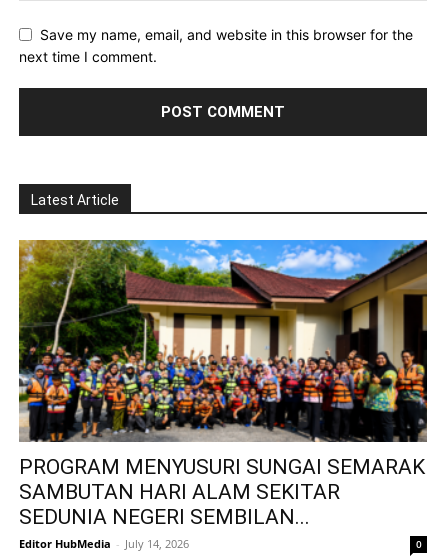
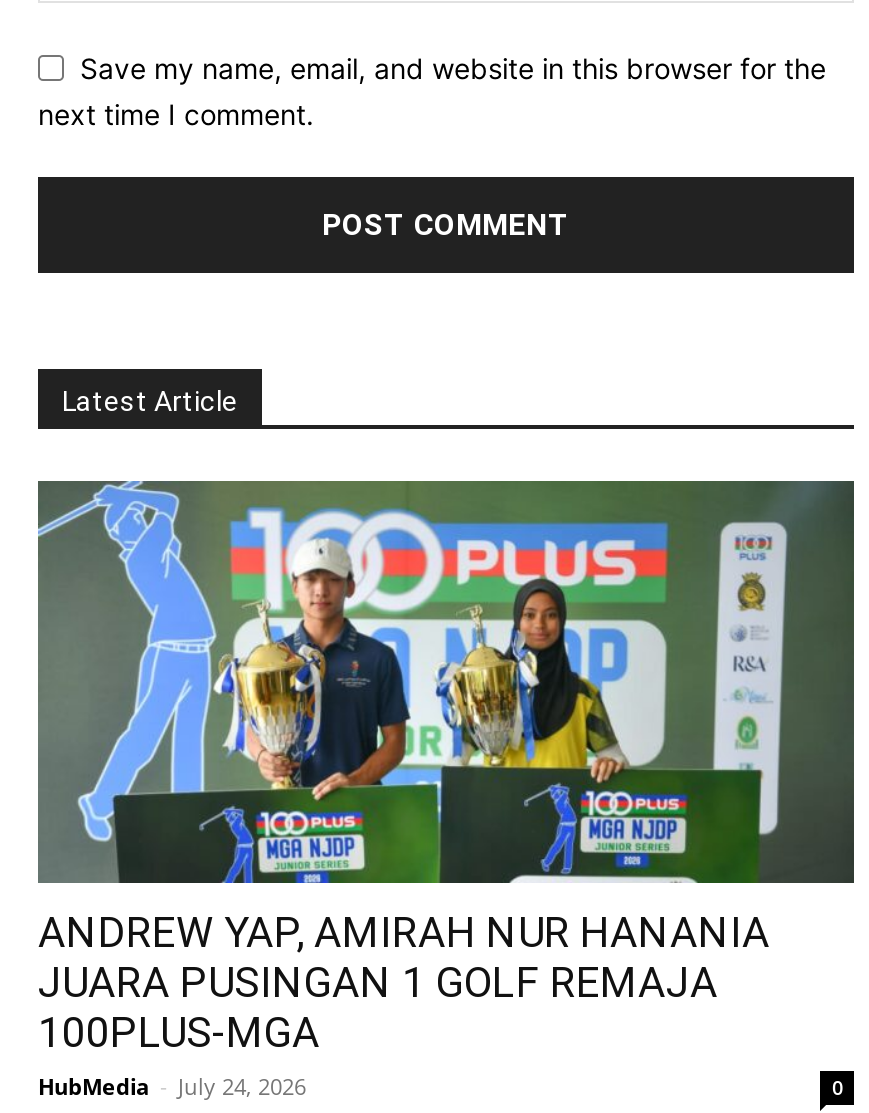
- [image]
- PROGRAM MENYUSURI SUNGAI SEMARAK
- SAMBUTAN HARI ALAM SEKITAR
- SEDUNIA NEGERI SEMBILAN...
- Editor HubMedia - July 14, 2026
+ [image]
+ ANDREW YAP, AMIRAH NUR HANANIA
+ JUARA PUSINGAN 1 GOLF REMAJA
+ 100PLUS-MGA
+ HubMedia - July 24, 2026
